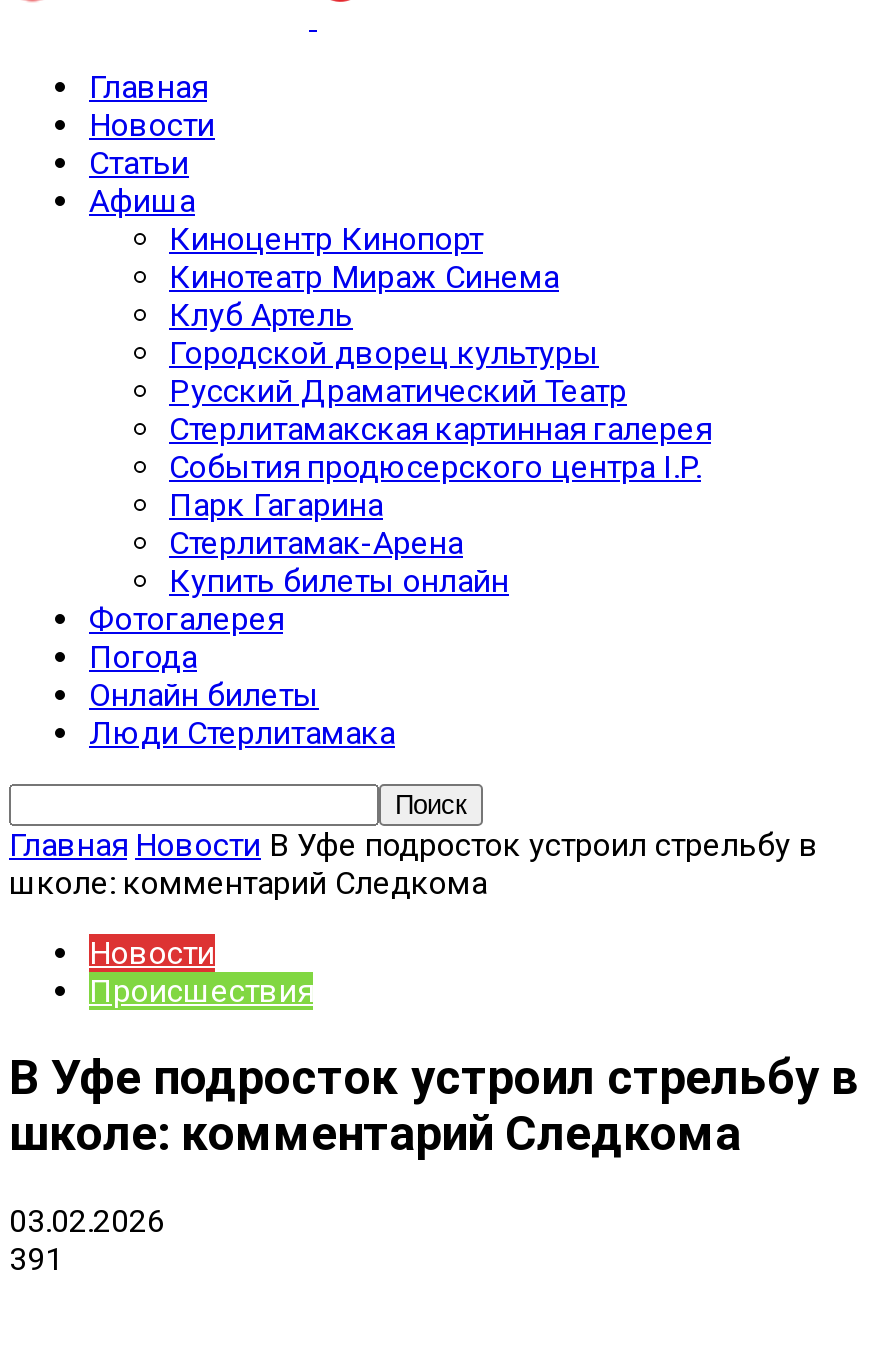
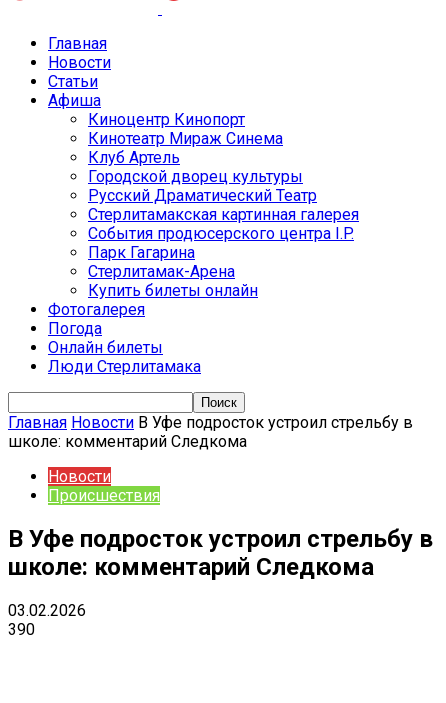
- 391
+ 390
